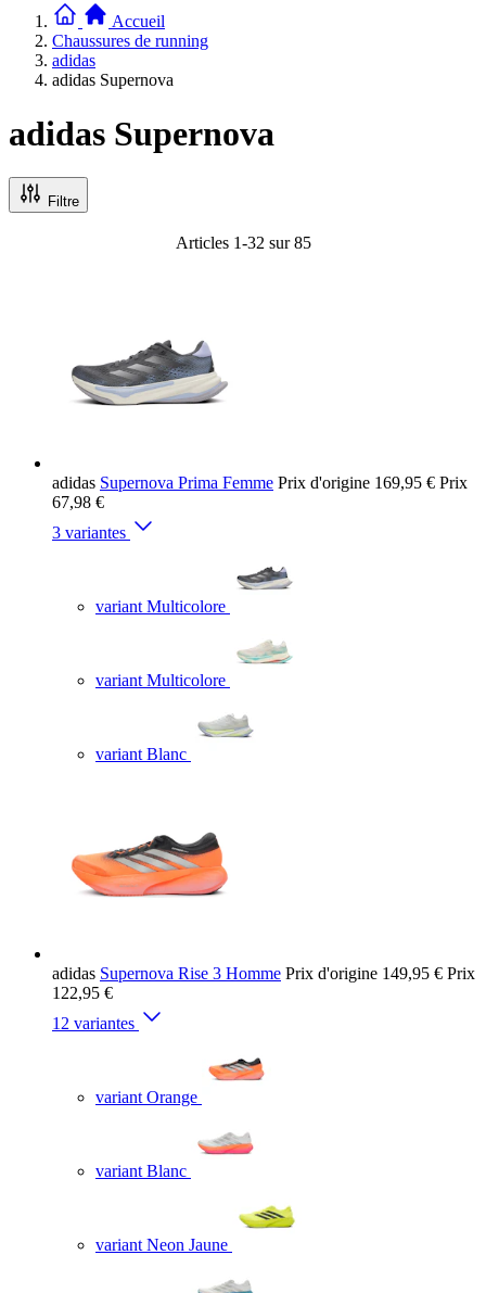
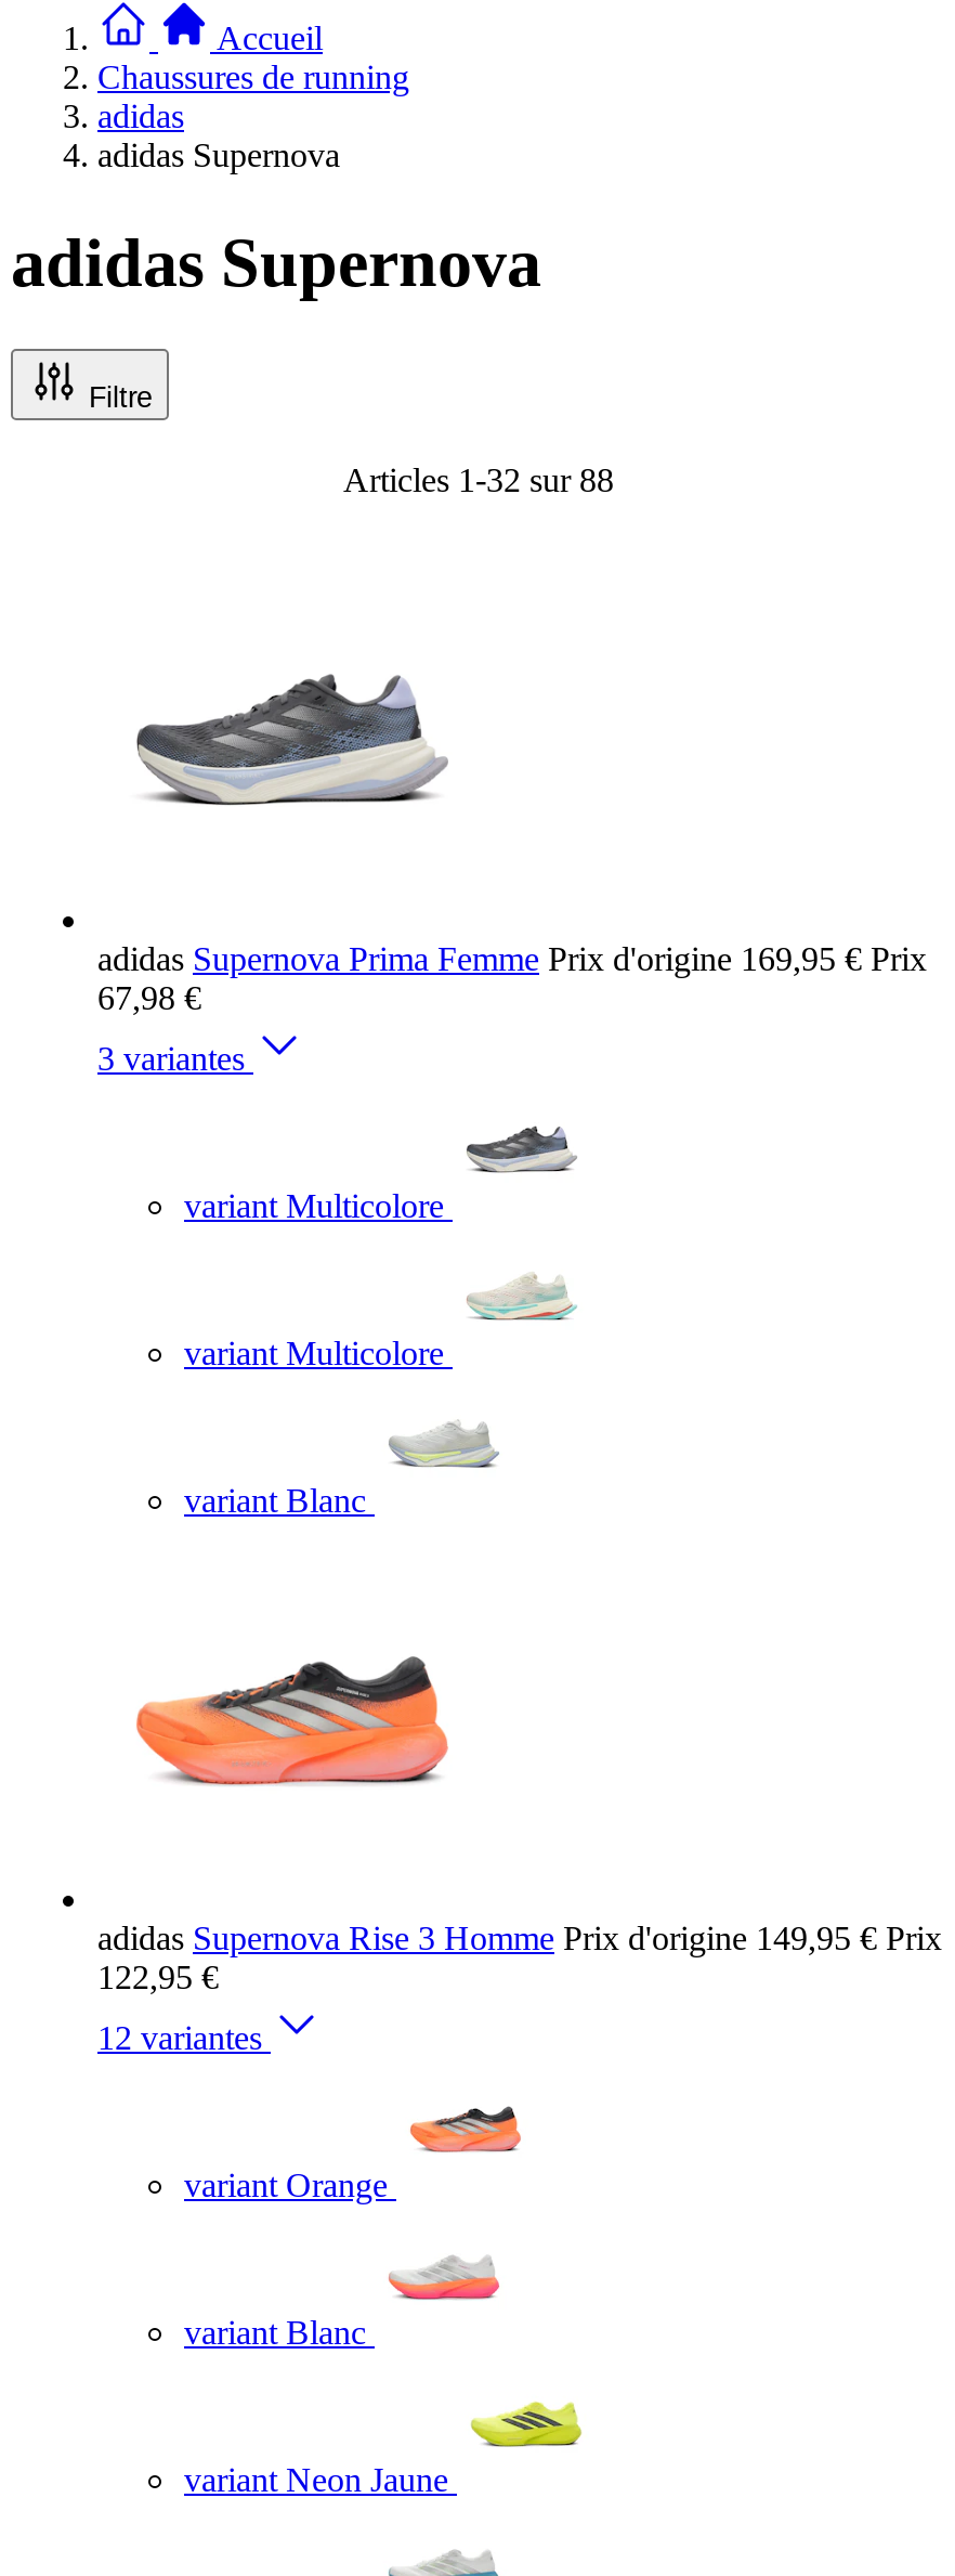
- Articles 1 -32 sur 85
+ Articles 1 -32 sur 88
